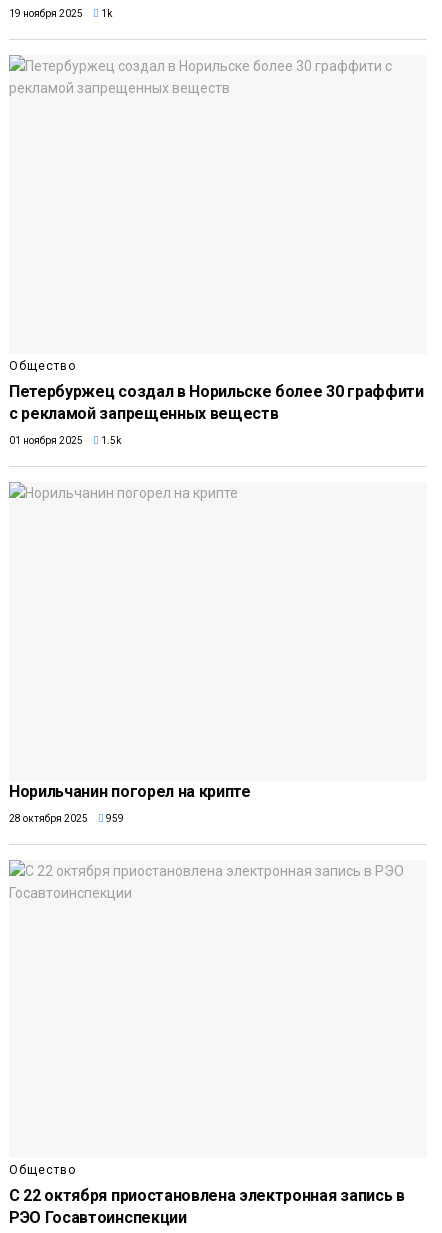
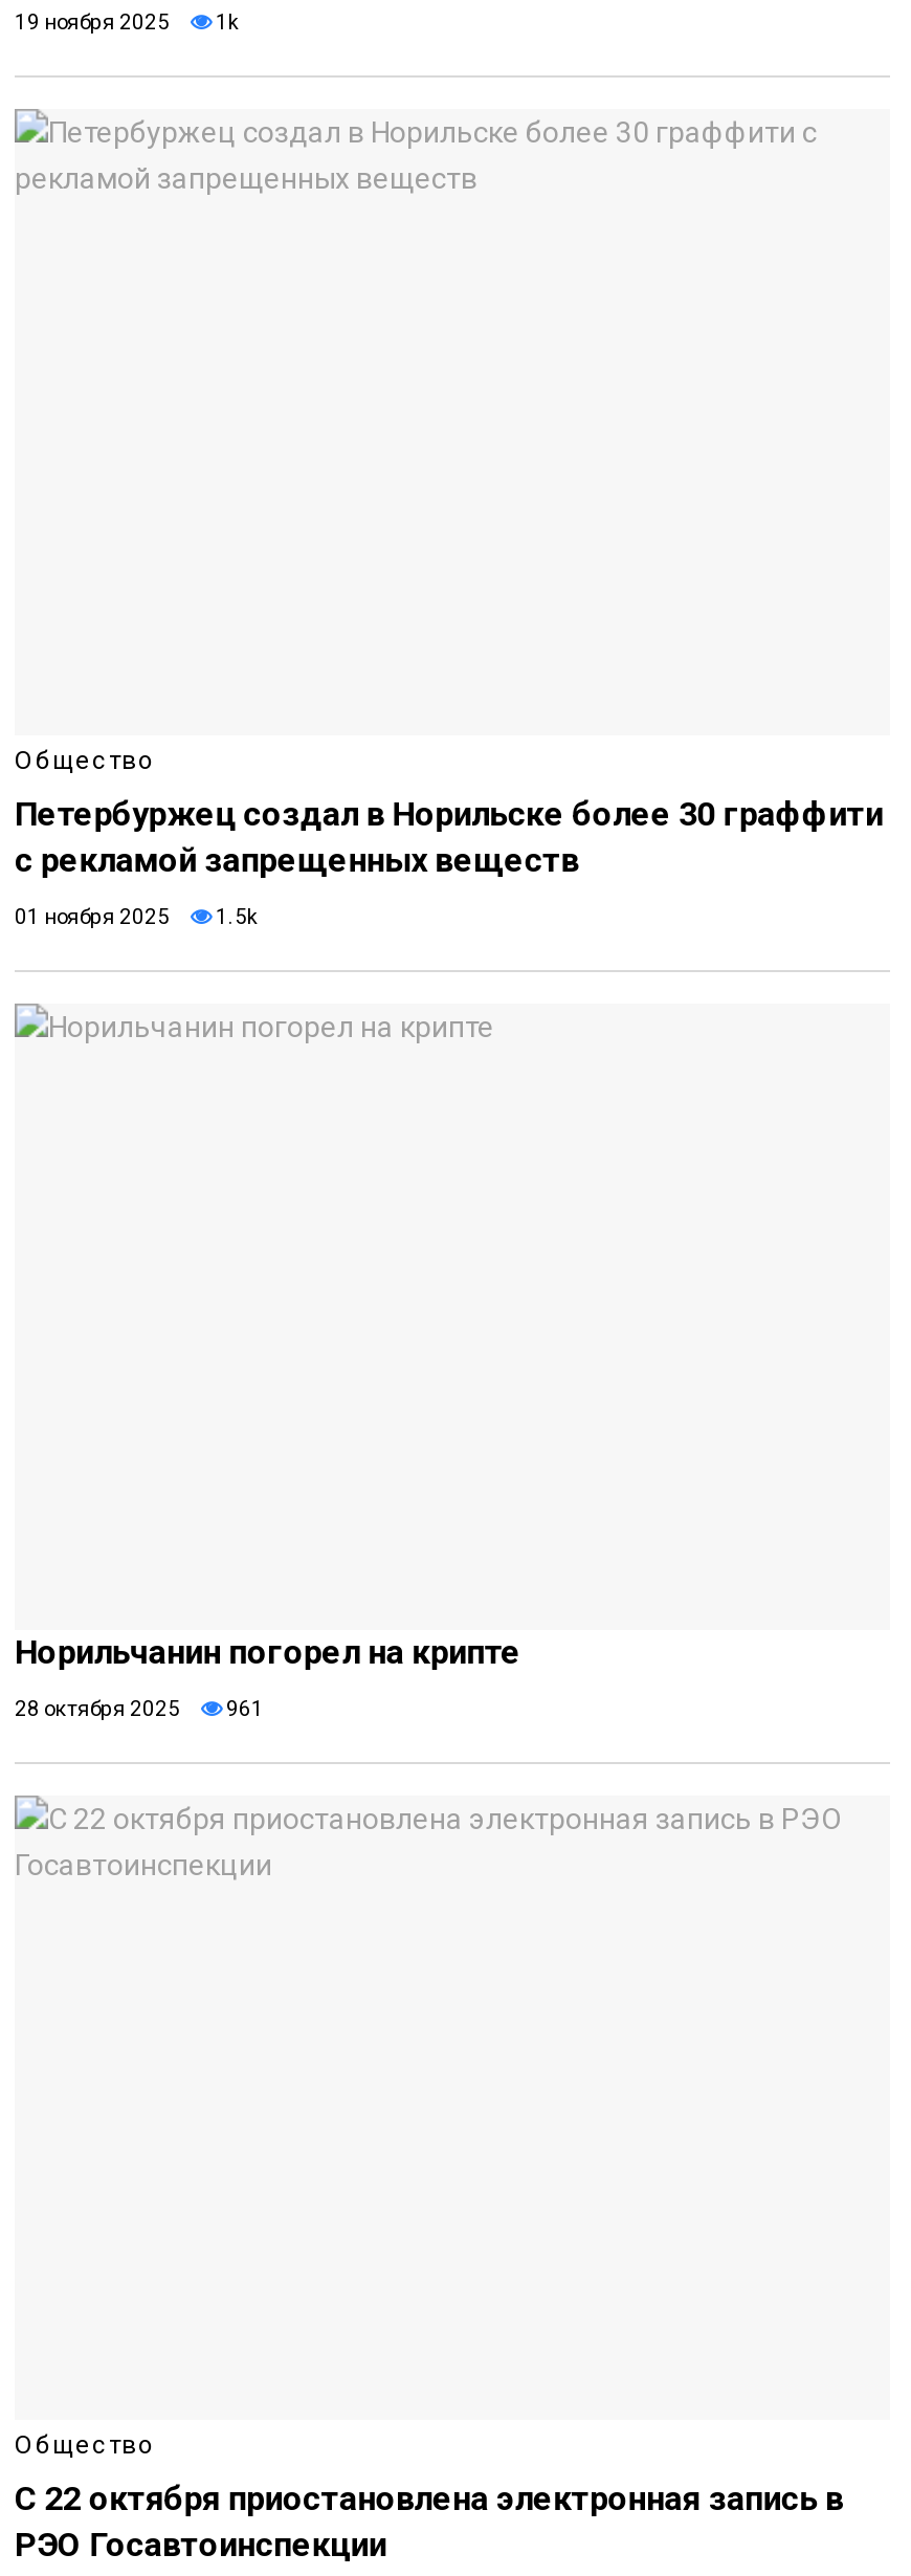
- 28 октября 2025 959
+ 28 октября 2025 961
